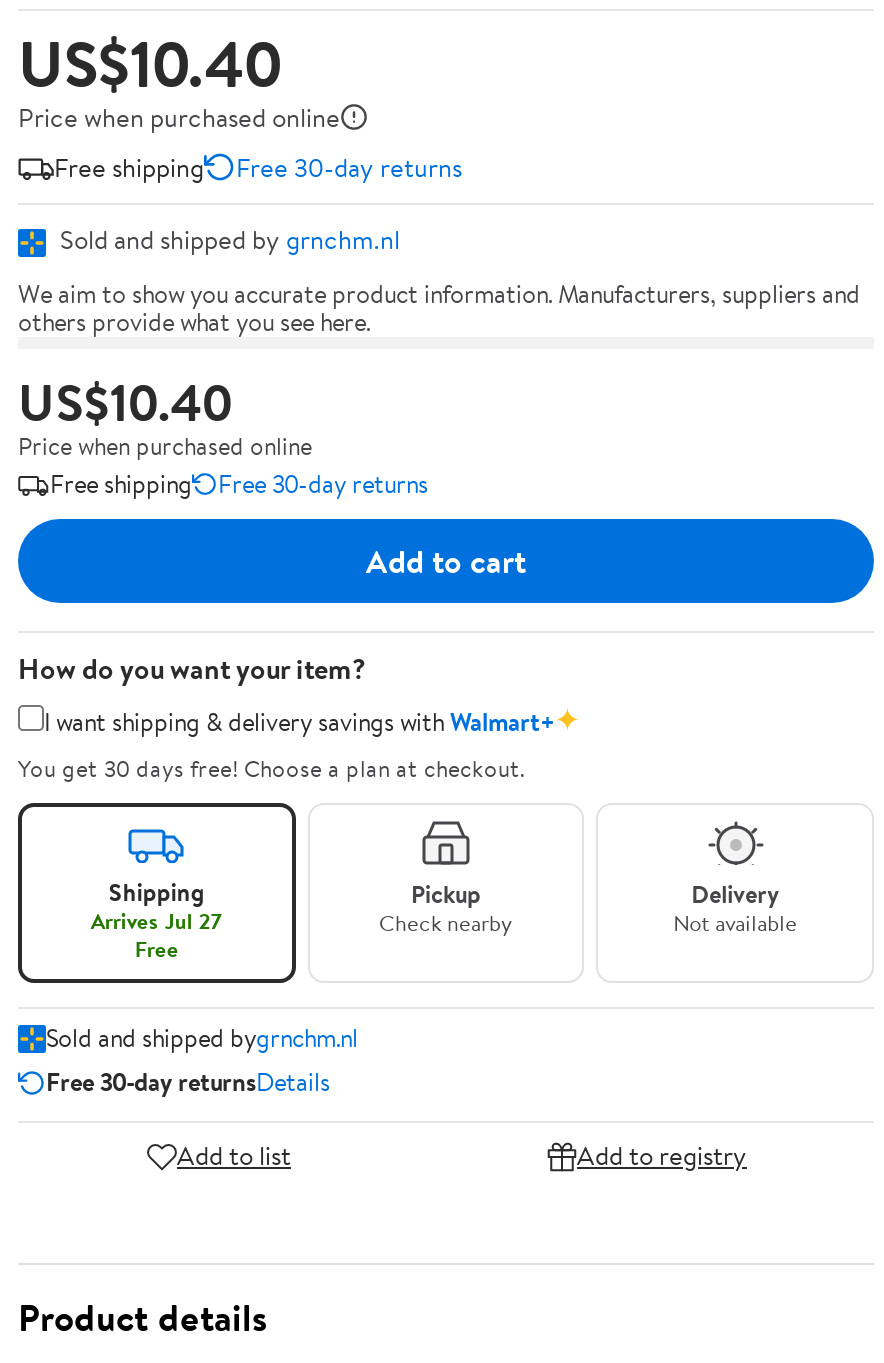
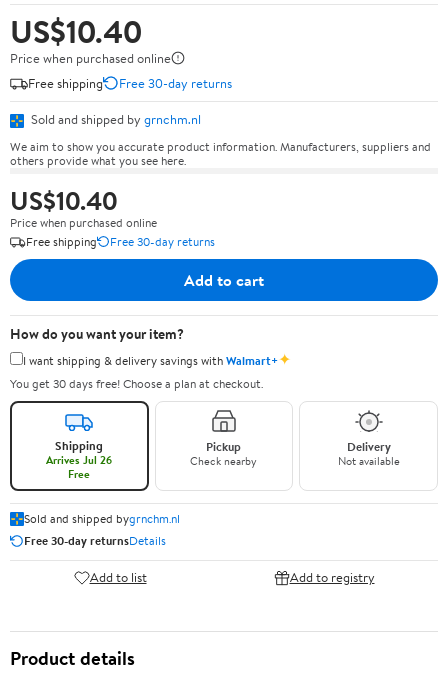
- Arrives Jul 27
+ Arrives Jul 26
